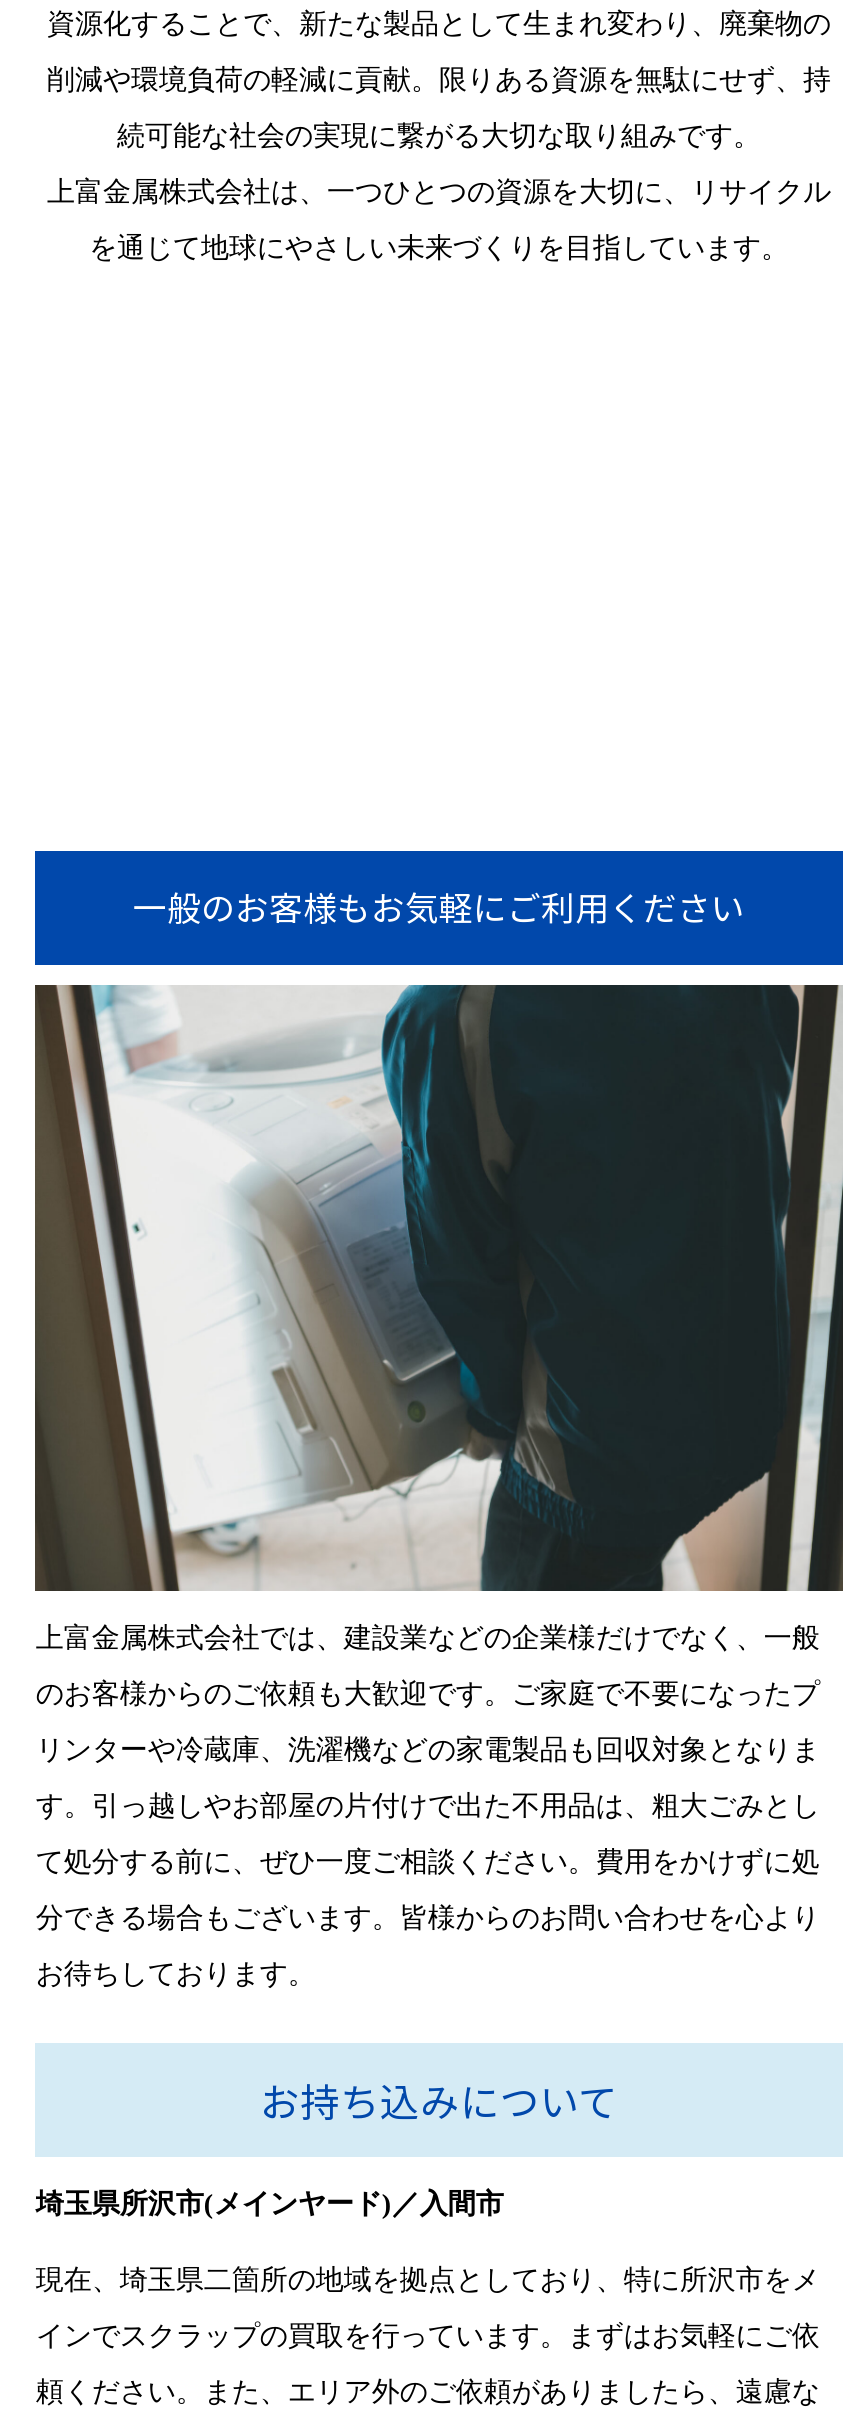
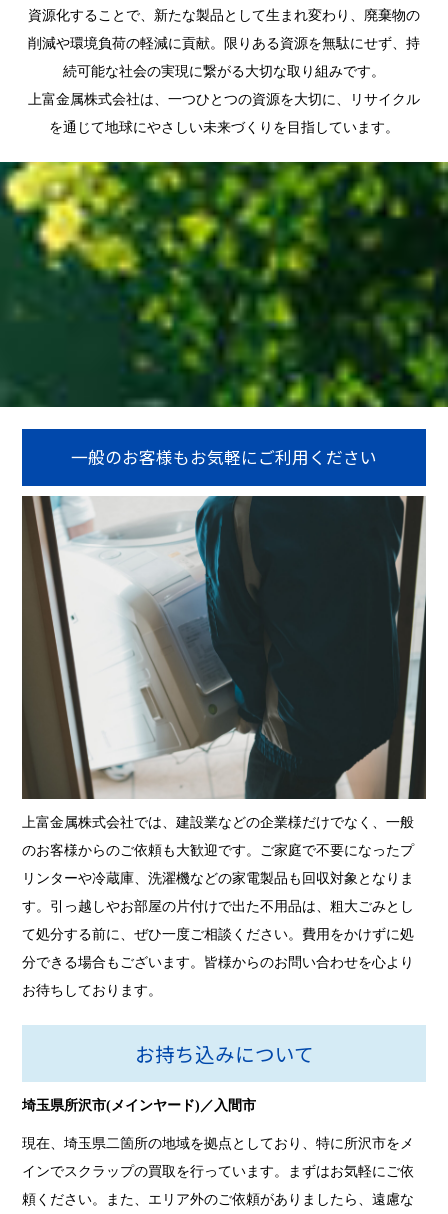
+ [image]
